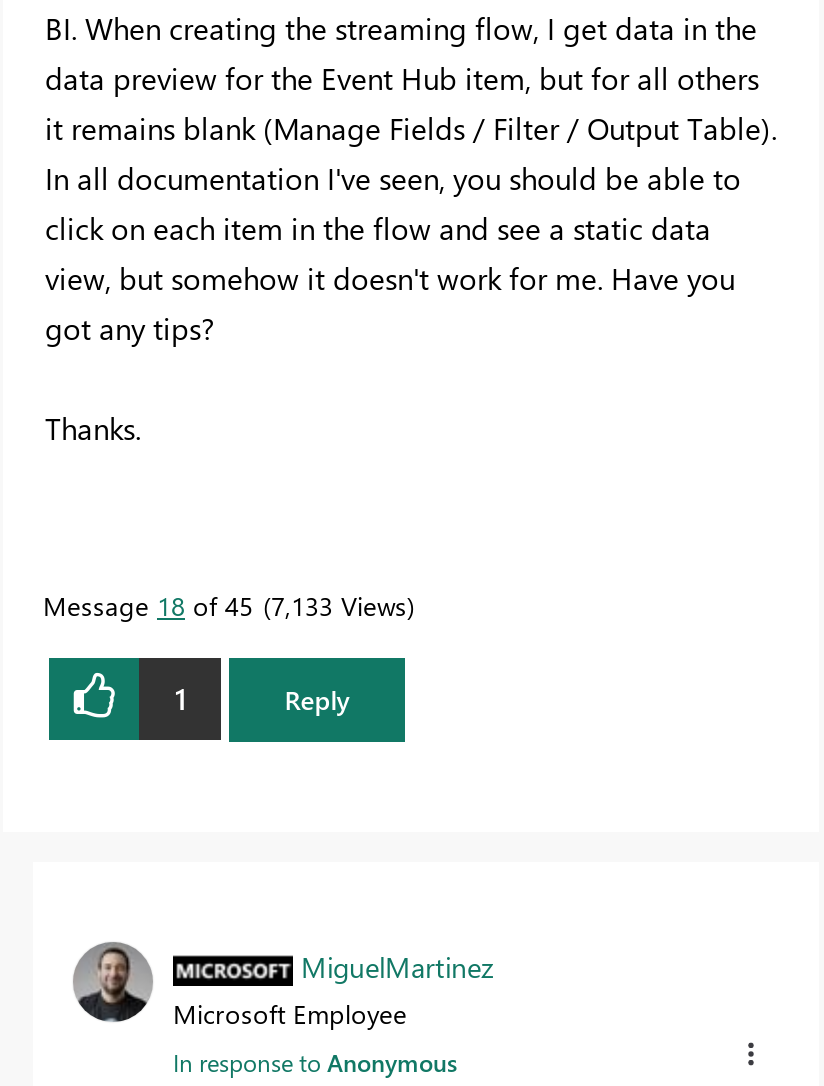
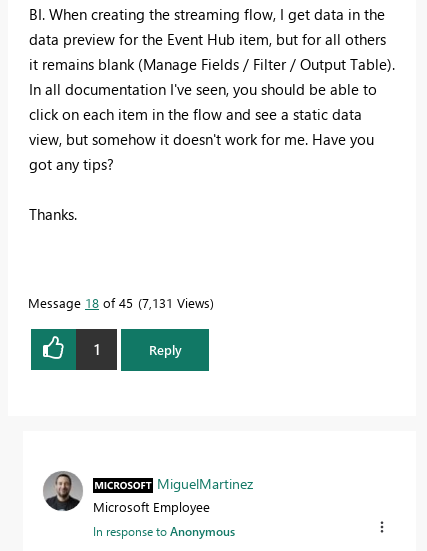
- Message 18 of 45 7,133 Views
+ Message 18 of 45 7,131 Views
